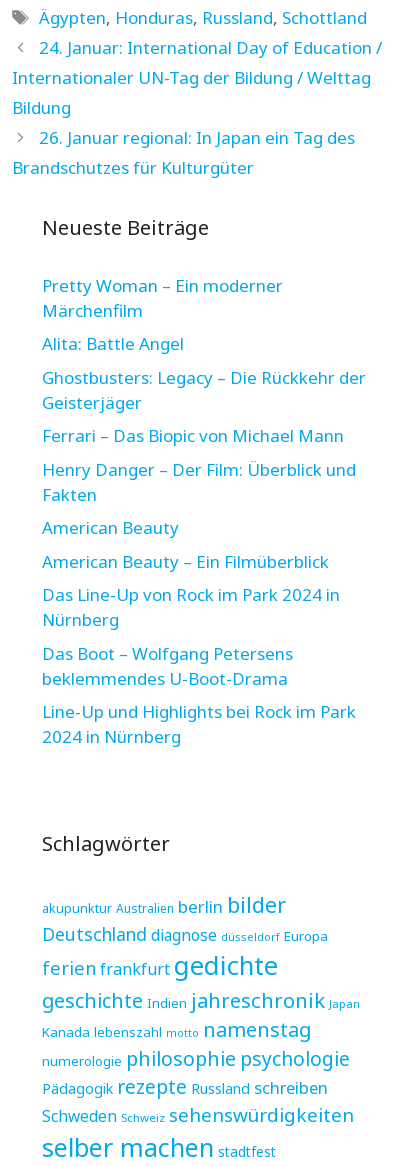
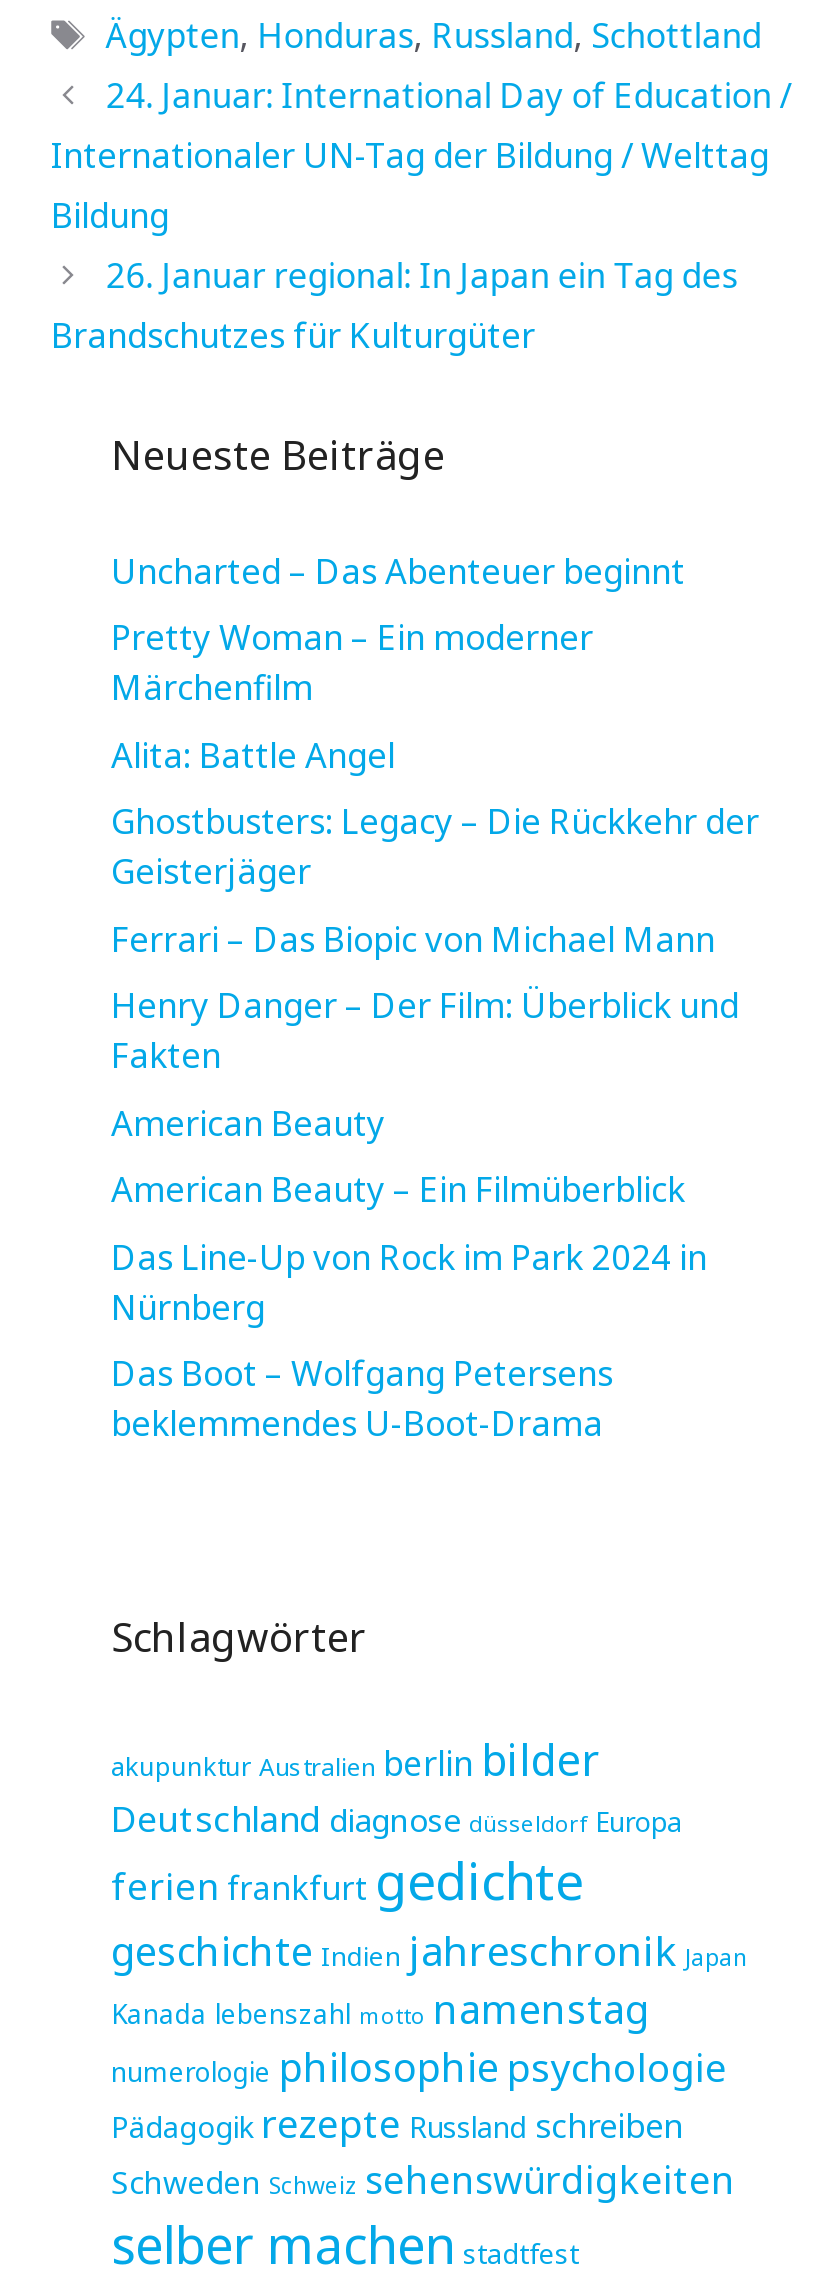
+ Uncharted – Das Abenteuer beginnt

moved down: Pretty Woman – Ein moderner | Märchenfilm | Alita: Battle Angel | ... | Das Boot – Wolfgang Petersens | beklemmendes U-Boot-Drama

- Line-Up und Highlights bei Rock im Park
- 2024 in Nürnberg
